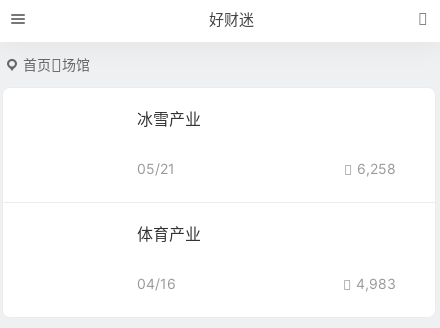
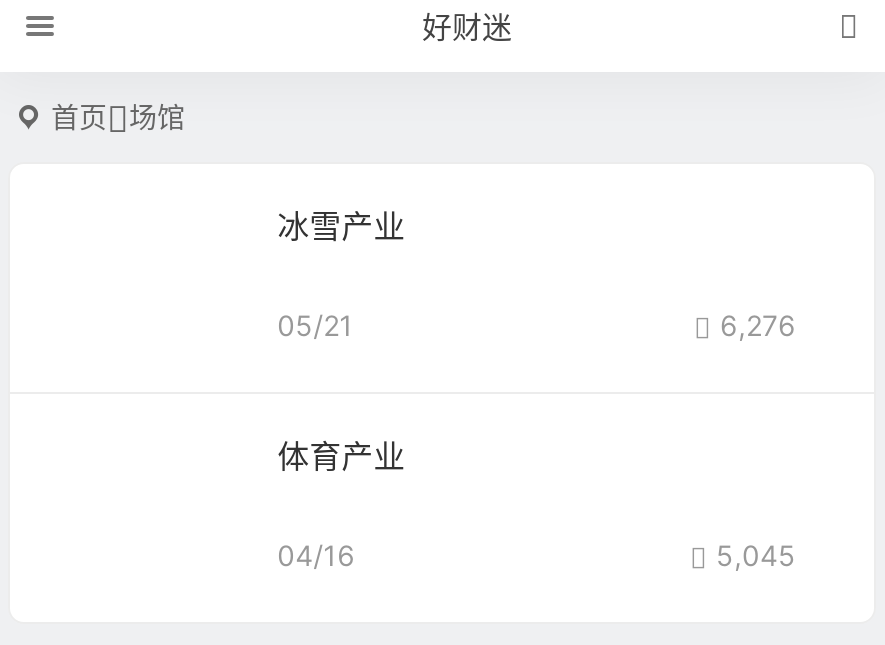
- 6,258
+ 6,276

- 4,983
+ 5,045
